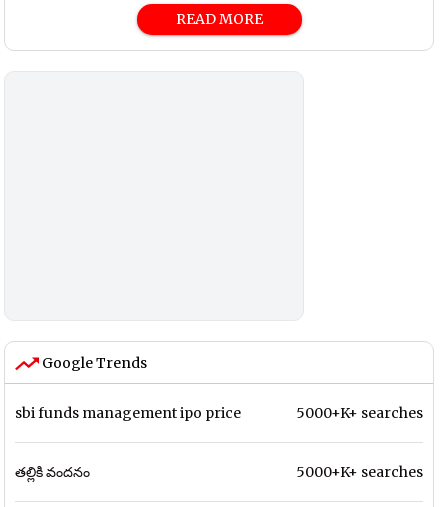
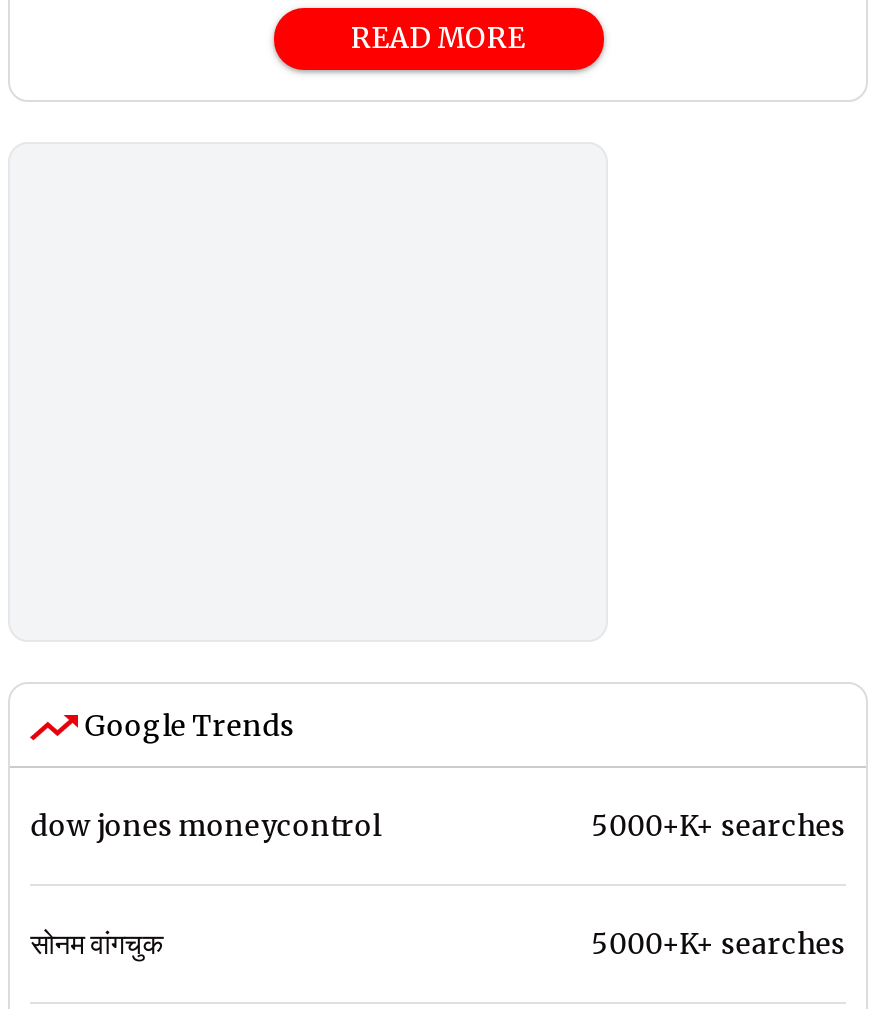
- sbi funds management ipo price
+ dow jones moneycontrol

- తల్లికి వందనం
+ सोनम वांगचुक
